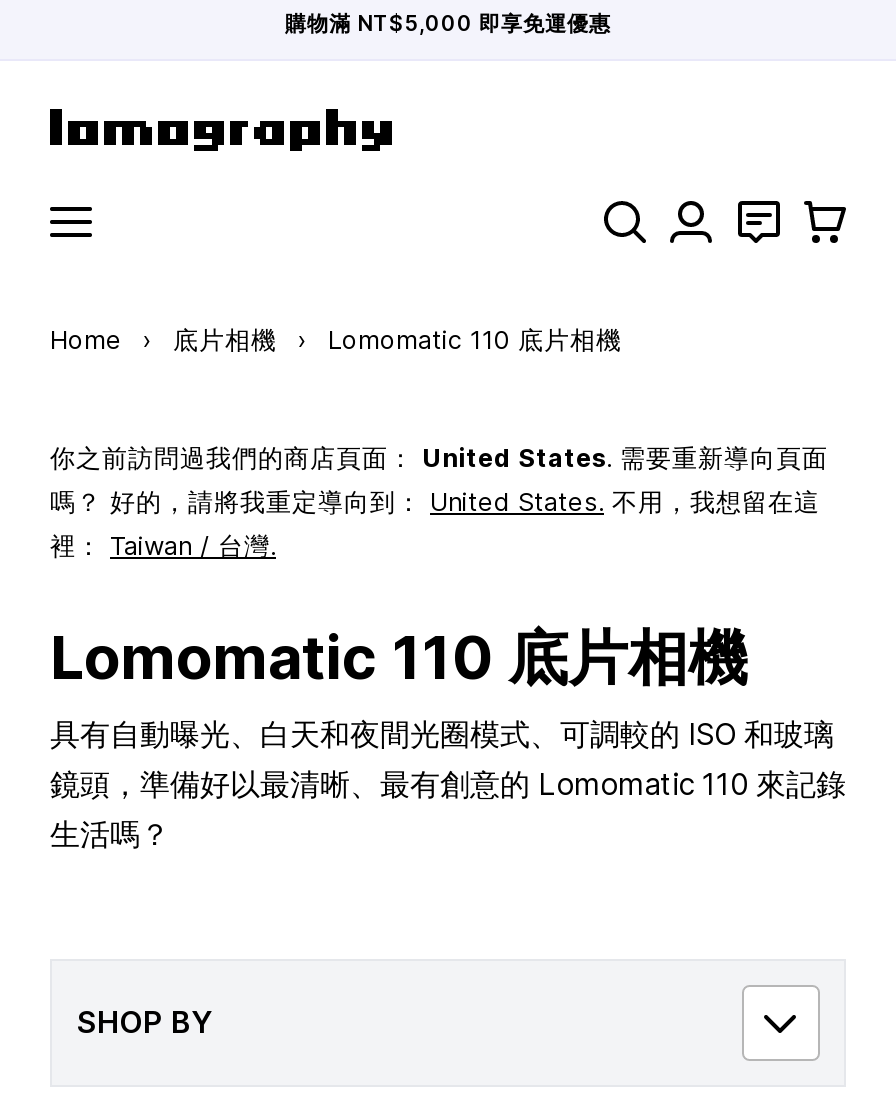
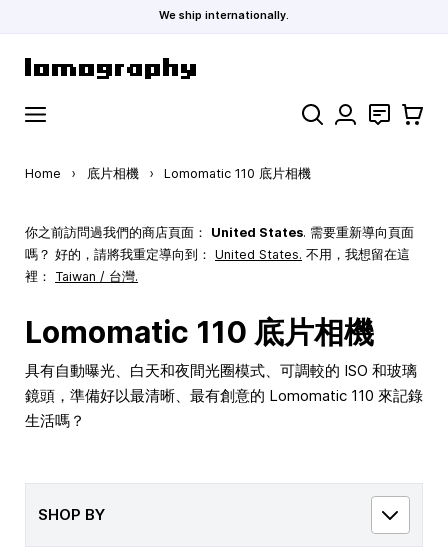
- 購物滿 NT$5,000 即享免運優惠
+ We ship internationally.
